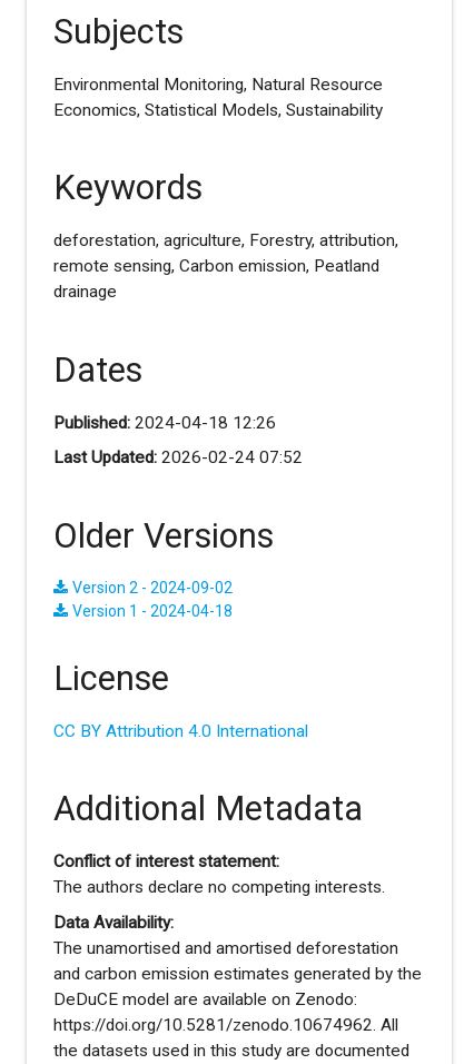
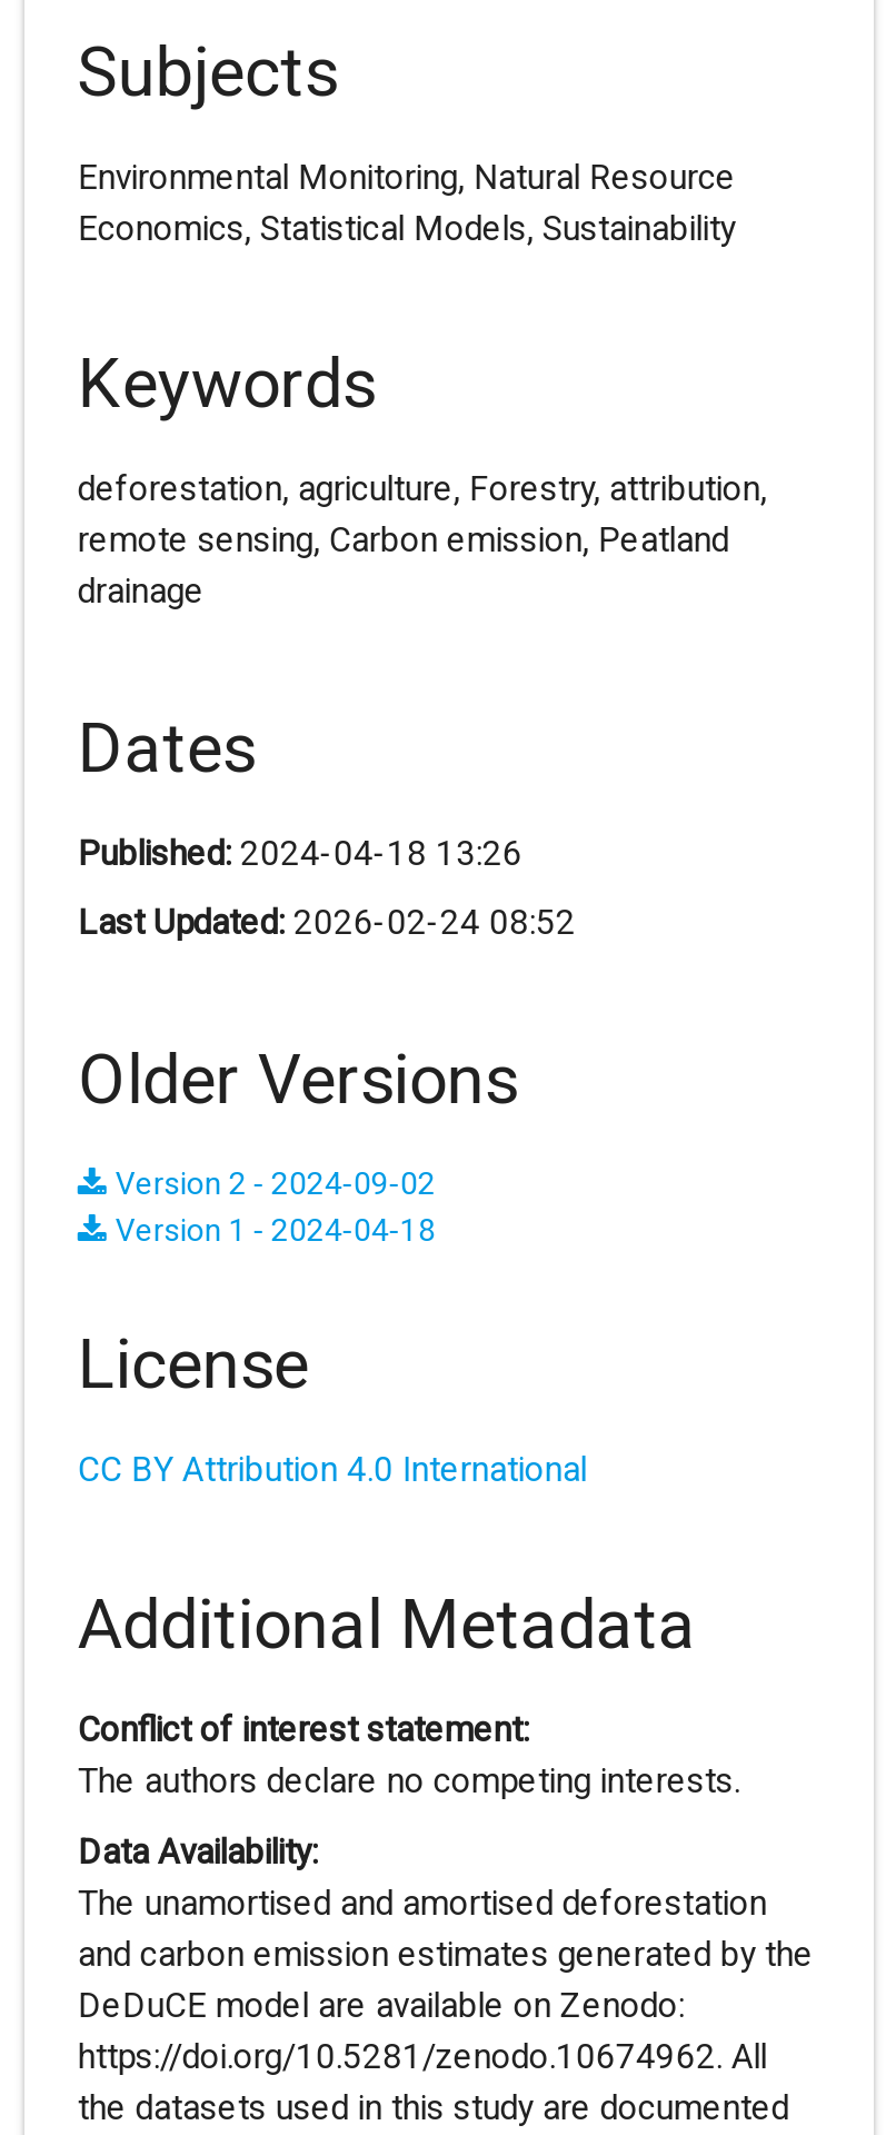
- Published: 2024-04-18 12:26
+ Published: 2024-04-18 13:26

- Last Updated: 2026-02-24 07:52
+ Last Updated: 2026-02-24 08:52
